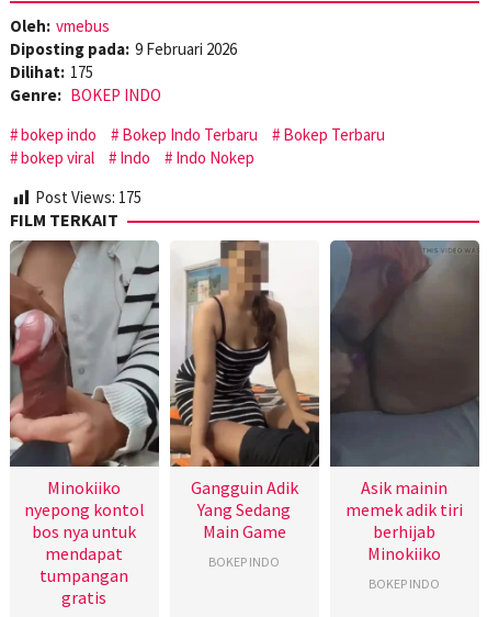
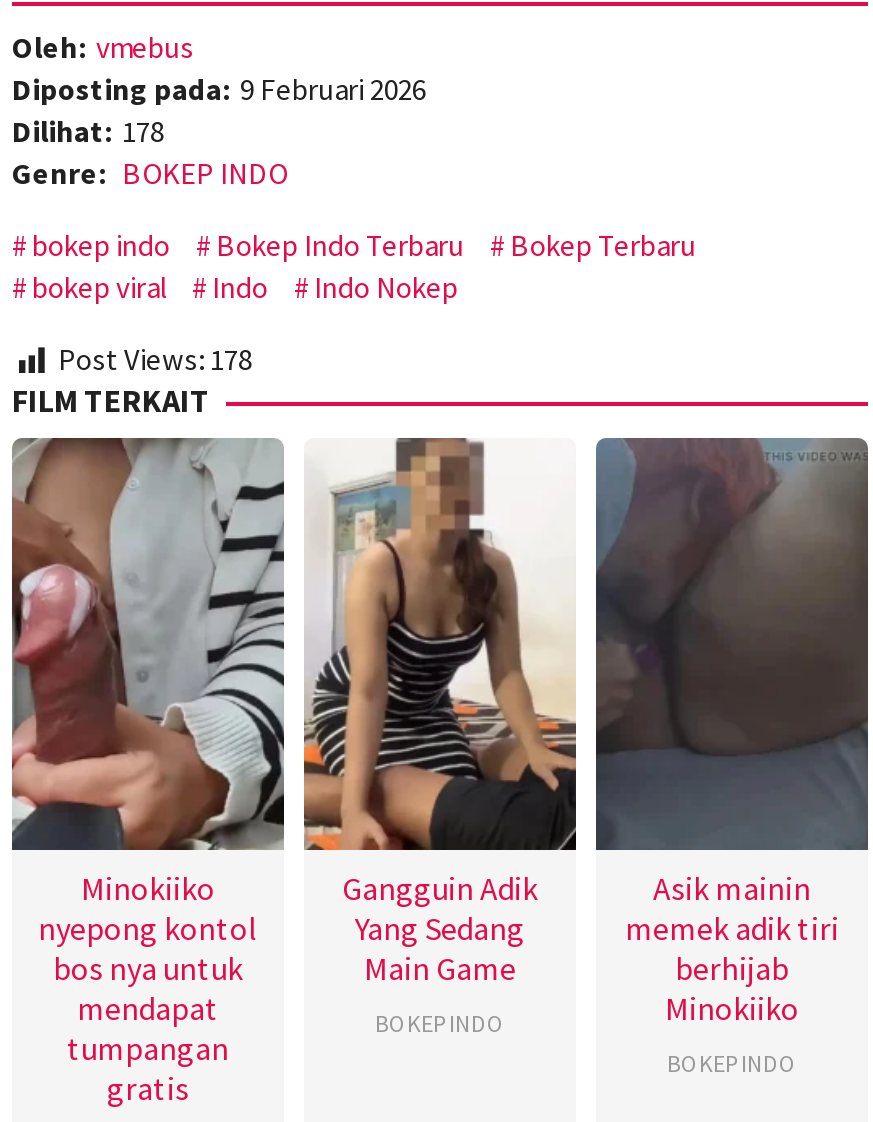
- Dilihat: 175
+ Dilihat: 178

- Post Views: 175
+ Post Views: 178
